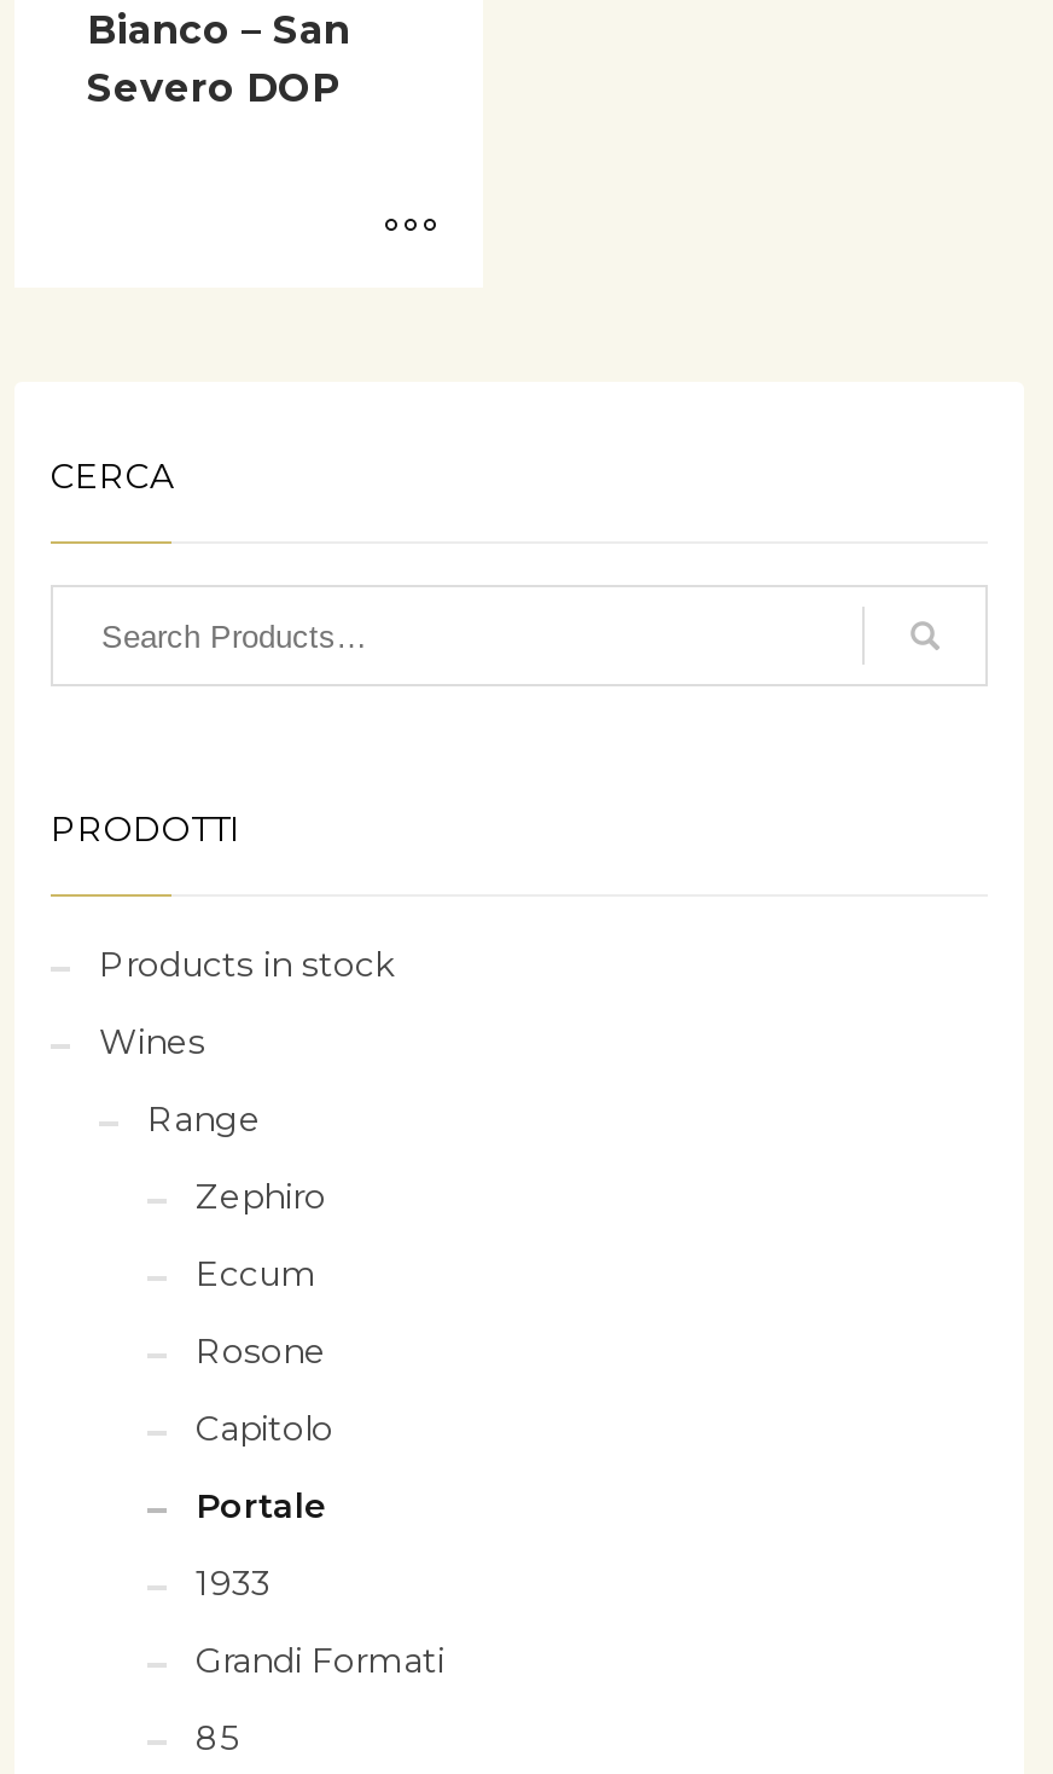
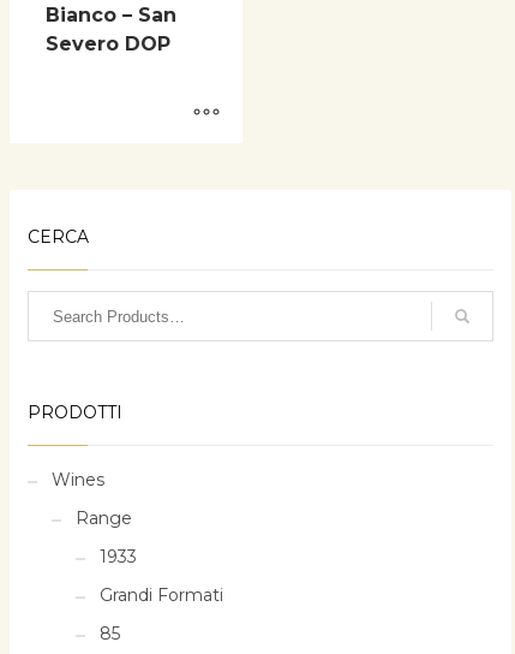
- Products in stock

- Zephiro
- Eccum
- Rosone
- Capitolo
- Portale
